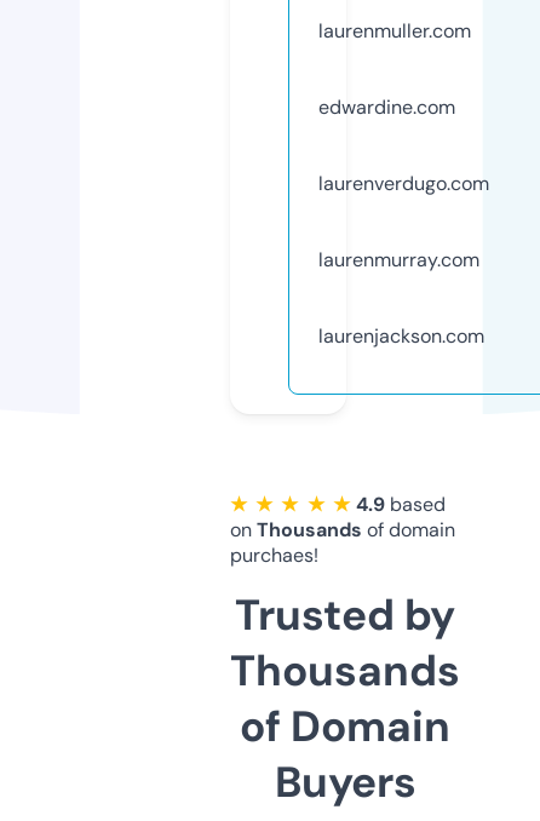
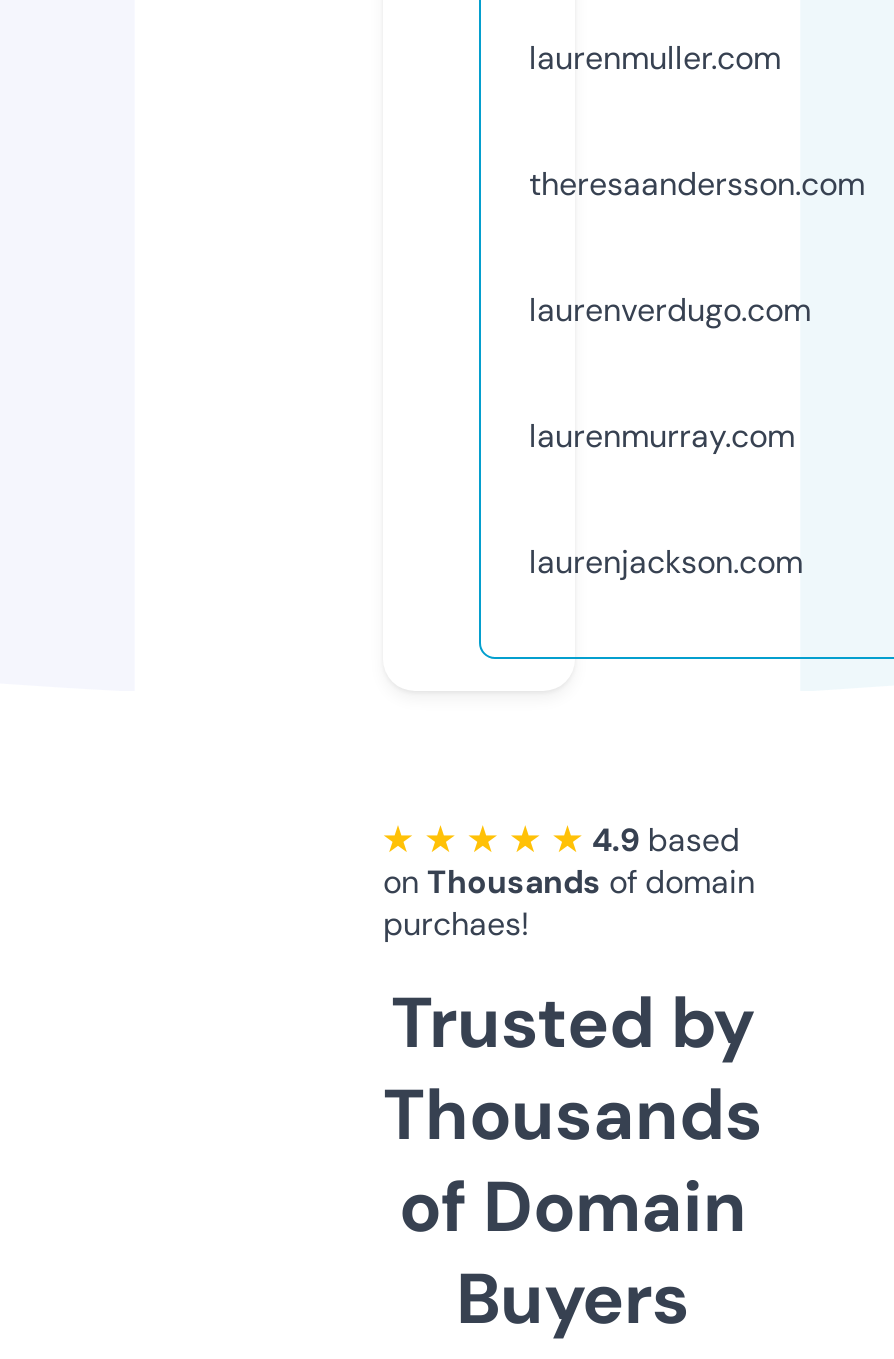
- edwardine.com
+ theresaandersson.com
